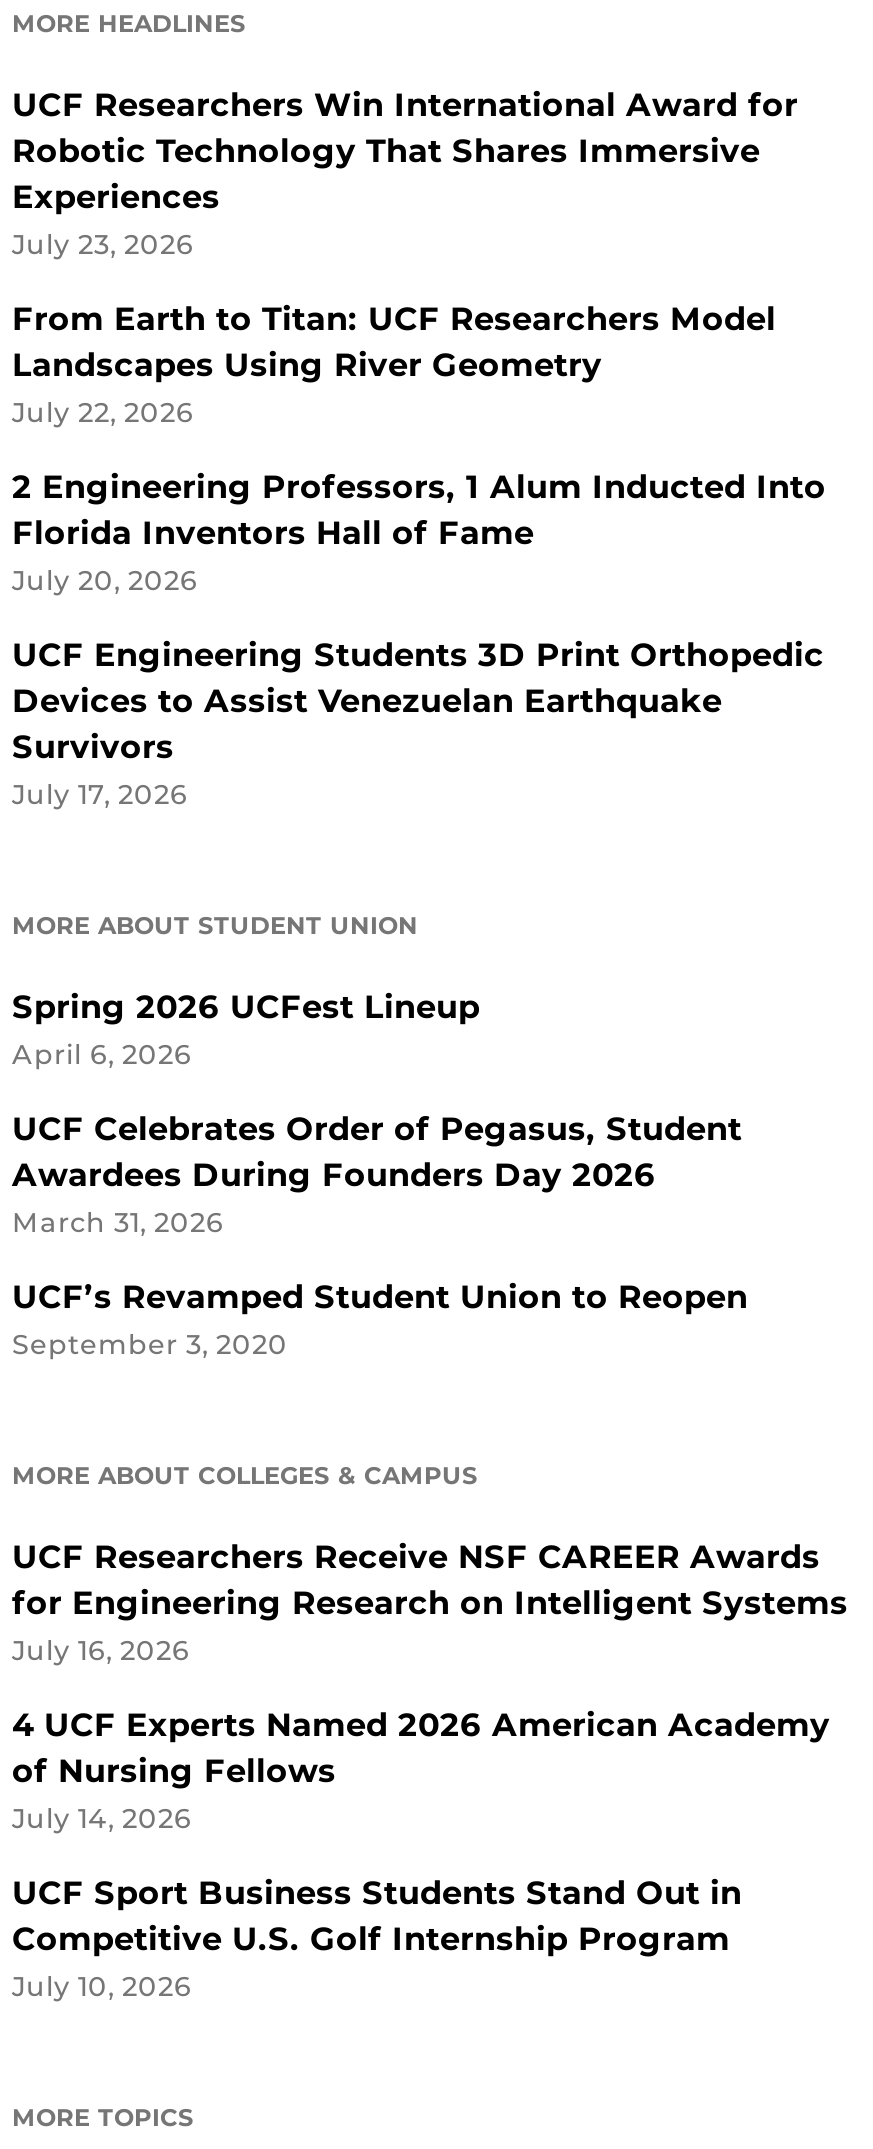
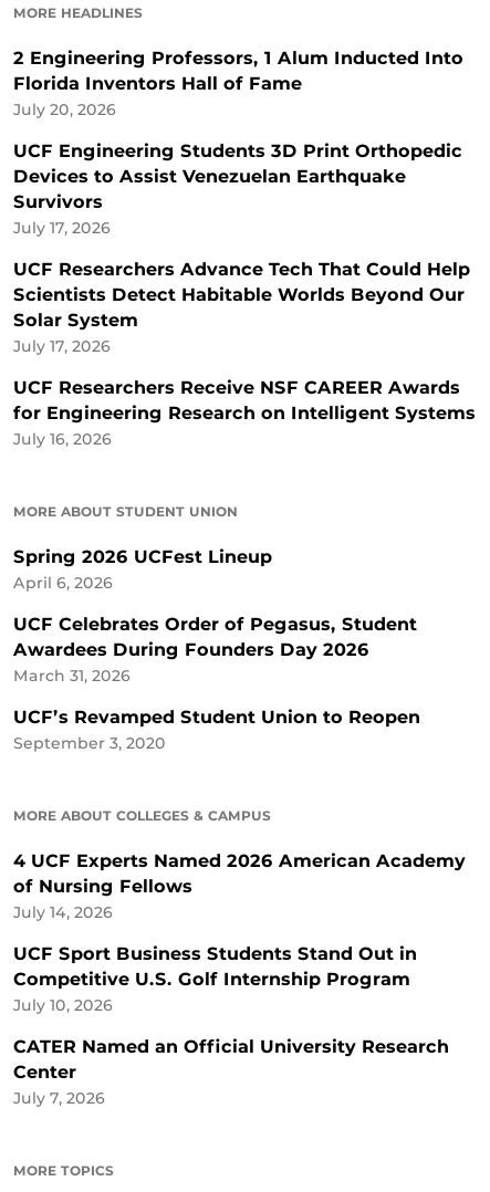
- UCF Researchers Win International Award for
- Robotic Technology That Shares Immersive
- Experiences
- July 23, 2026
- From Earth to Titan: UCF Researchers Model
- Landscapes Using River Geometry
- July 22, 2026

moved up: 2 Engineering Professors, 1 Alum Inducted Into | Florida Inventors Hall of Fame | July 20, 2026 | UCF Engineering Students 3D Print Orthopedic | Devices to Assist Venezuelan Earthquake | Survivors | July 17, 2026

+ UCF Researchers Advance Tech That Could Help
+ Scientists Detect Habitable Worlds Beyond Our
+ Solar System
+ July 17, 2026

moved up: UCF Researchers Receive NSF CAREER Awards | for Engineering Research on Intelligent Systems | July 16, 2026

moved up: 4 UCF Experts Named 2026 American Academy | of Nursing Fellows | July 14, 2026 | UCF Sport Business Students Stand Out in | Competitive U.S. Golf Internship Program | July 10, 2026

+ CATER Named an Official University Research
+ Center
+ July 7, 2026
